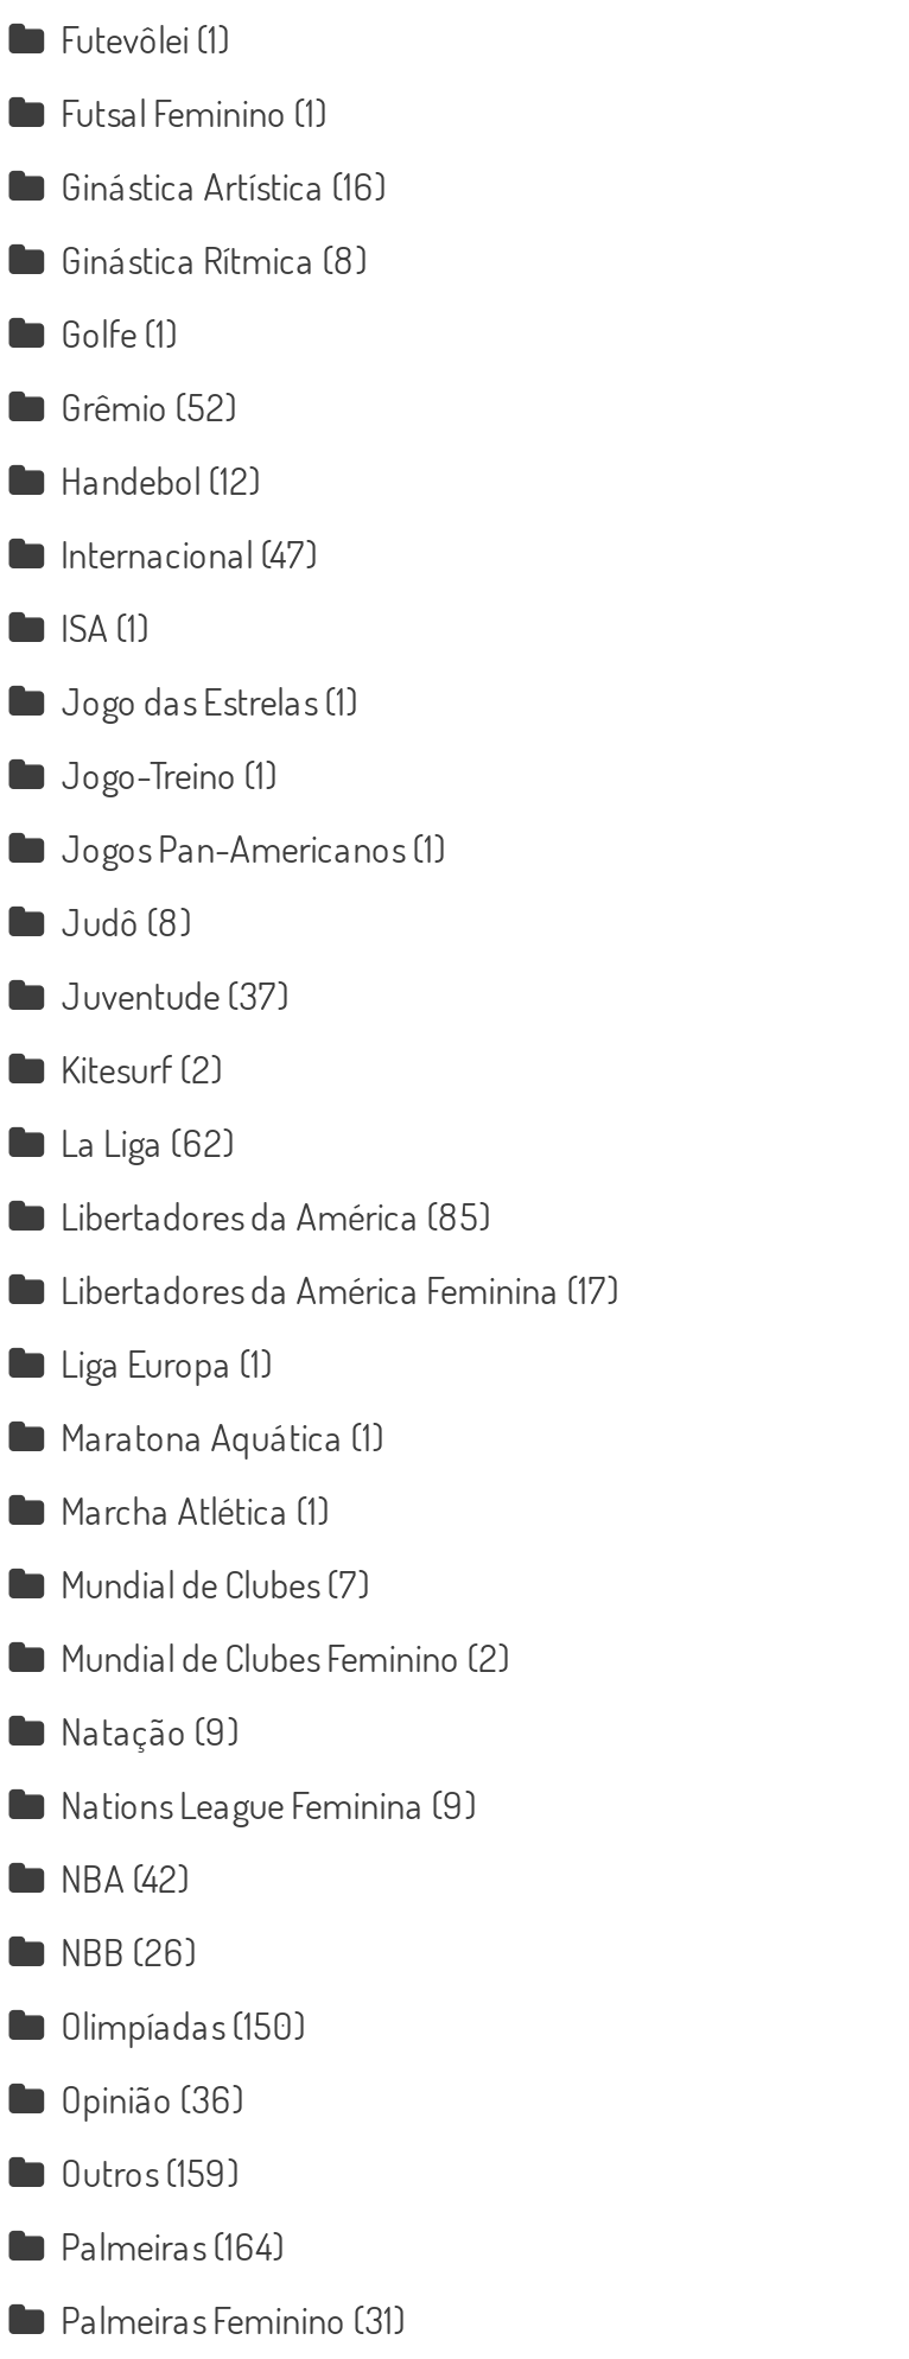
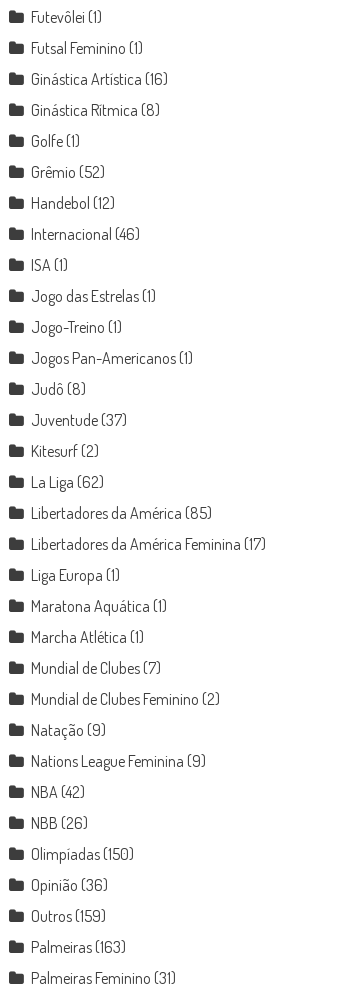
- Internacional (47)
+ Internacional (46)

- Palmeiras (164)
+ Palmeiras (163)
